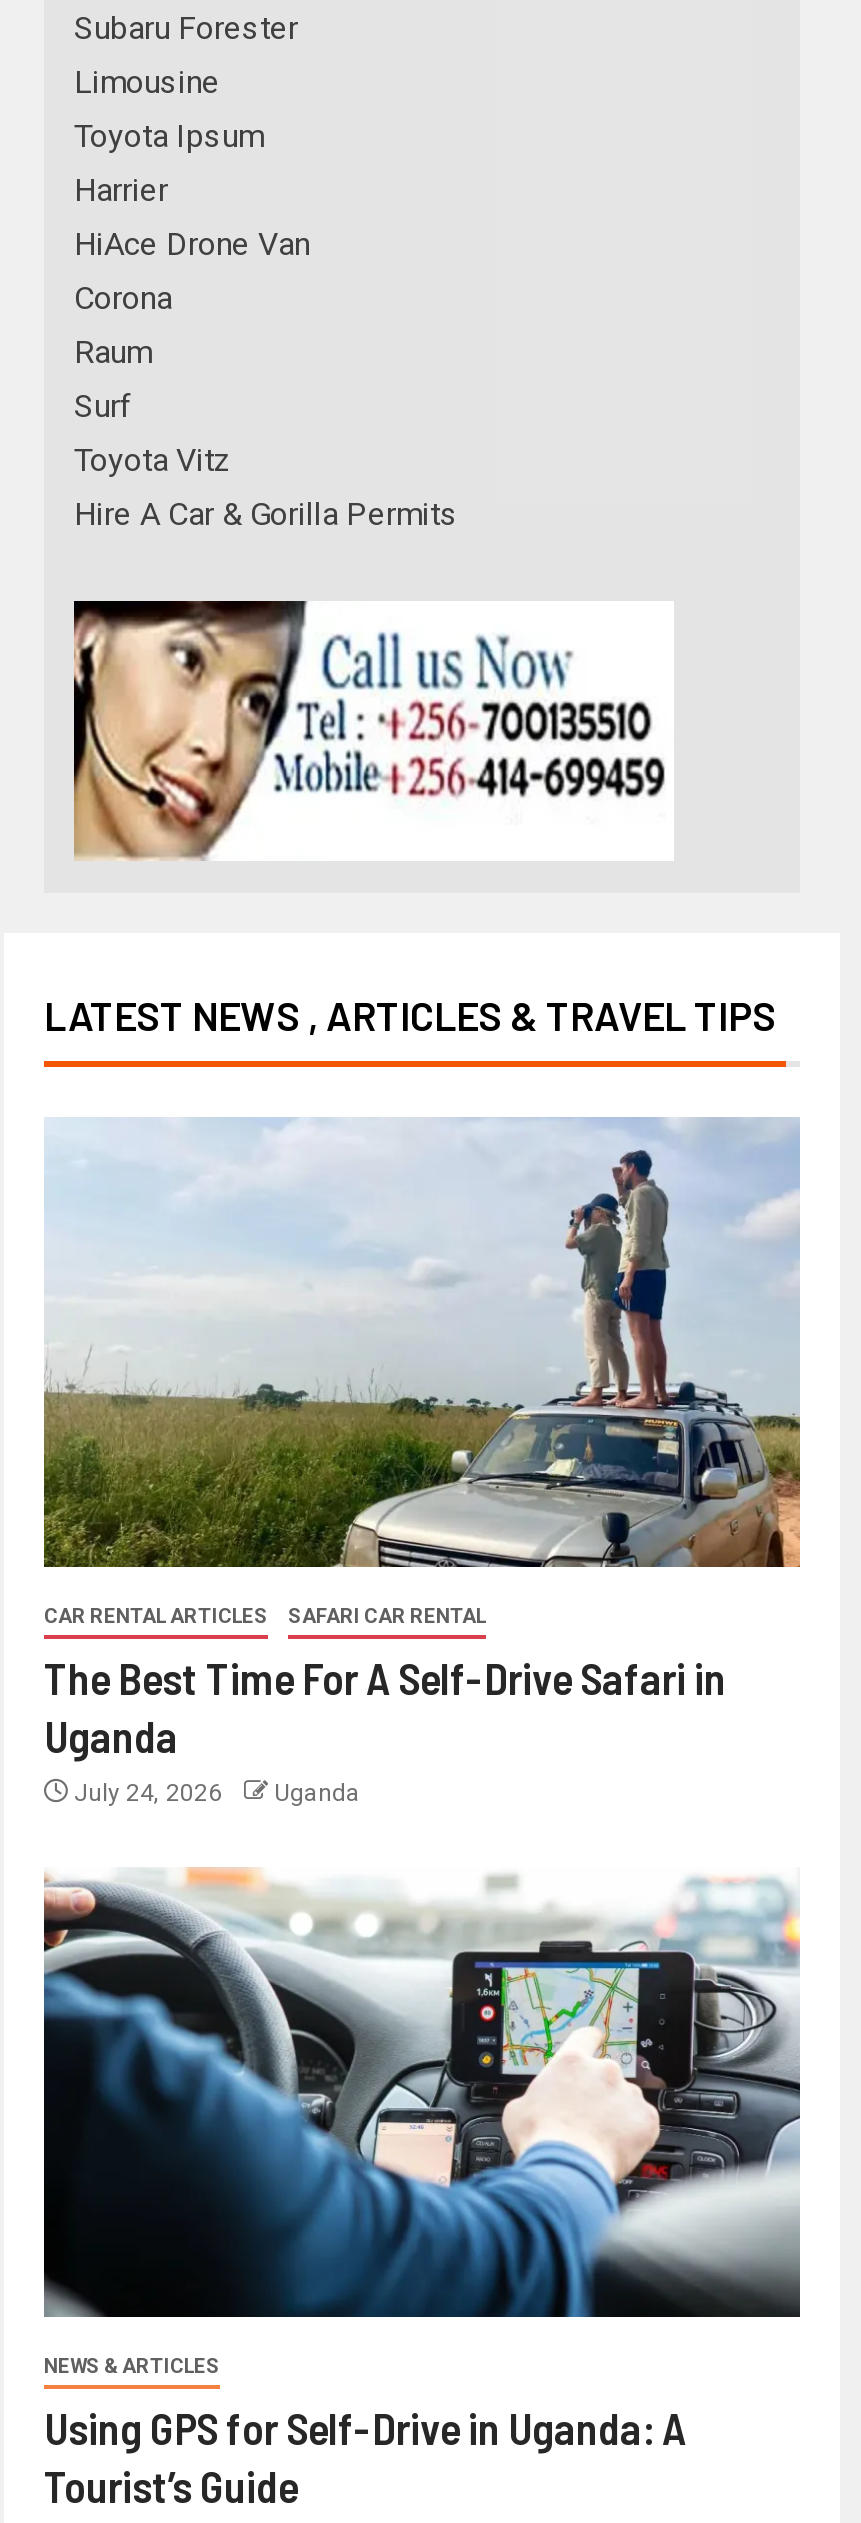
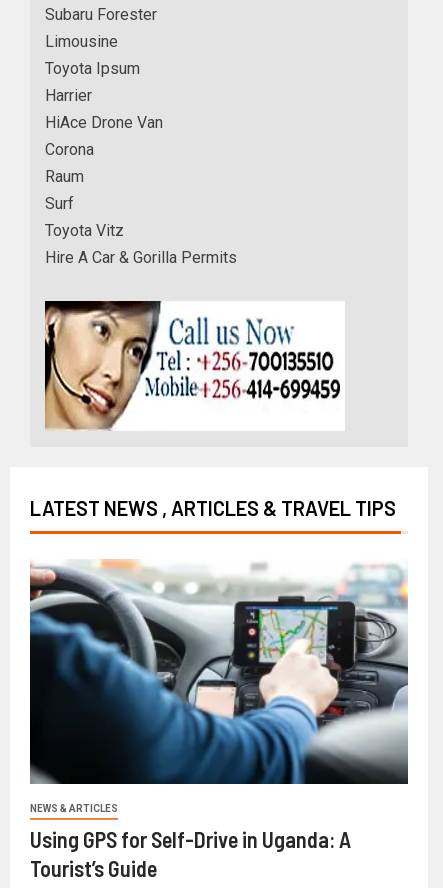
- [image]
- CAR RENTAL ARTICLES
- SAFARI CAR RENTAL
- The Best Time For A Self-Drive Safari in
- Uganda
- July 24, 2026
- Uganda
